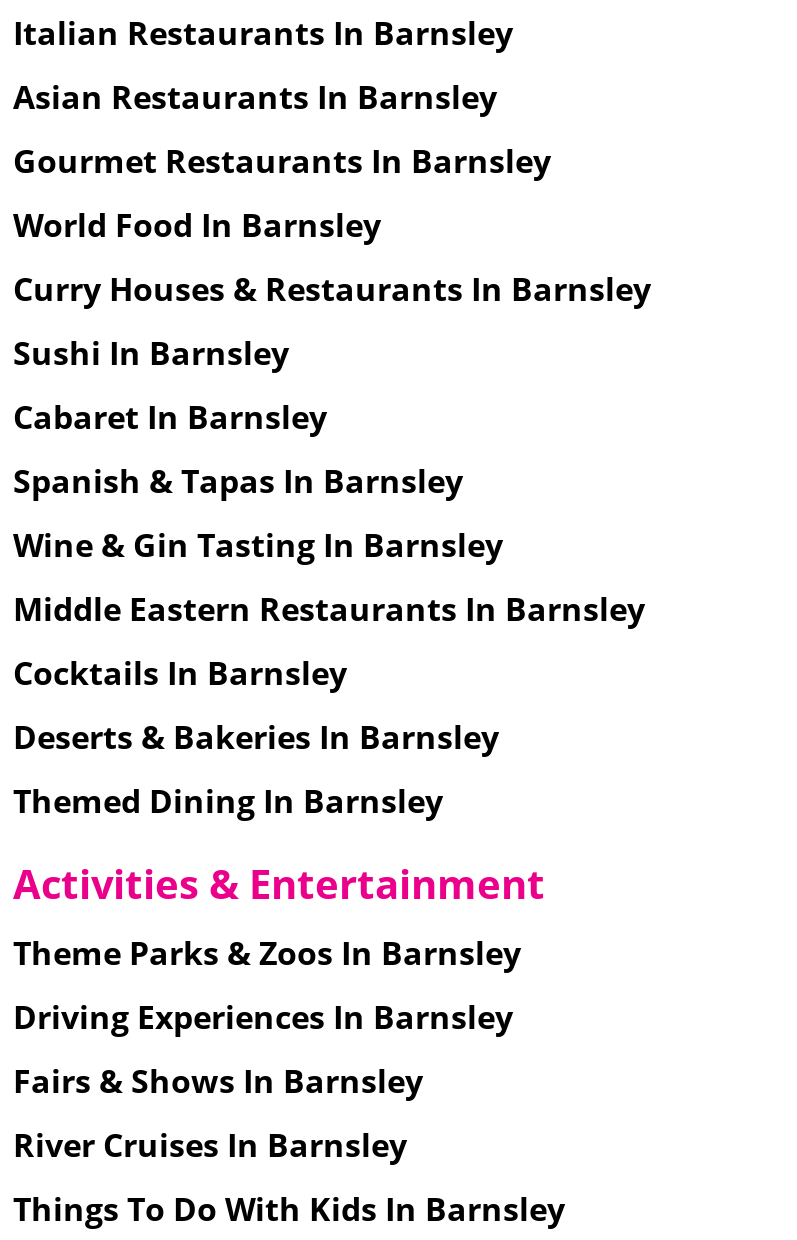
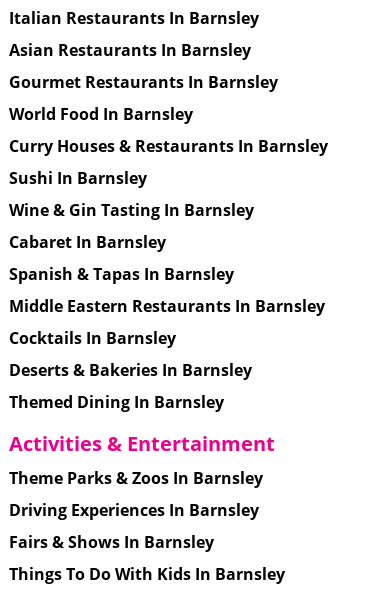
moved down: Cabaret In Barnsley | Spanish & Tapas In Barnsley

moved up: Wine & Gin Tasting In Barnsley

- River Cruises In Barnsley
